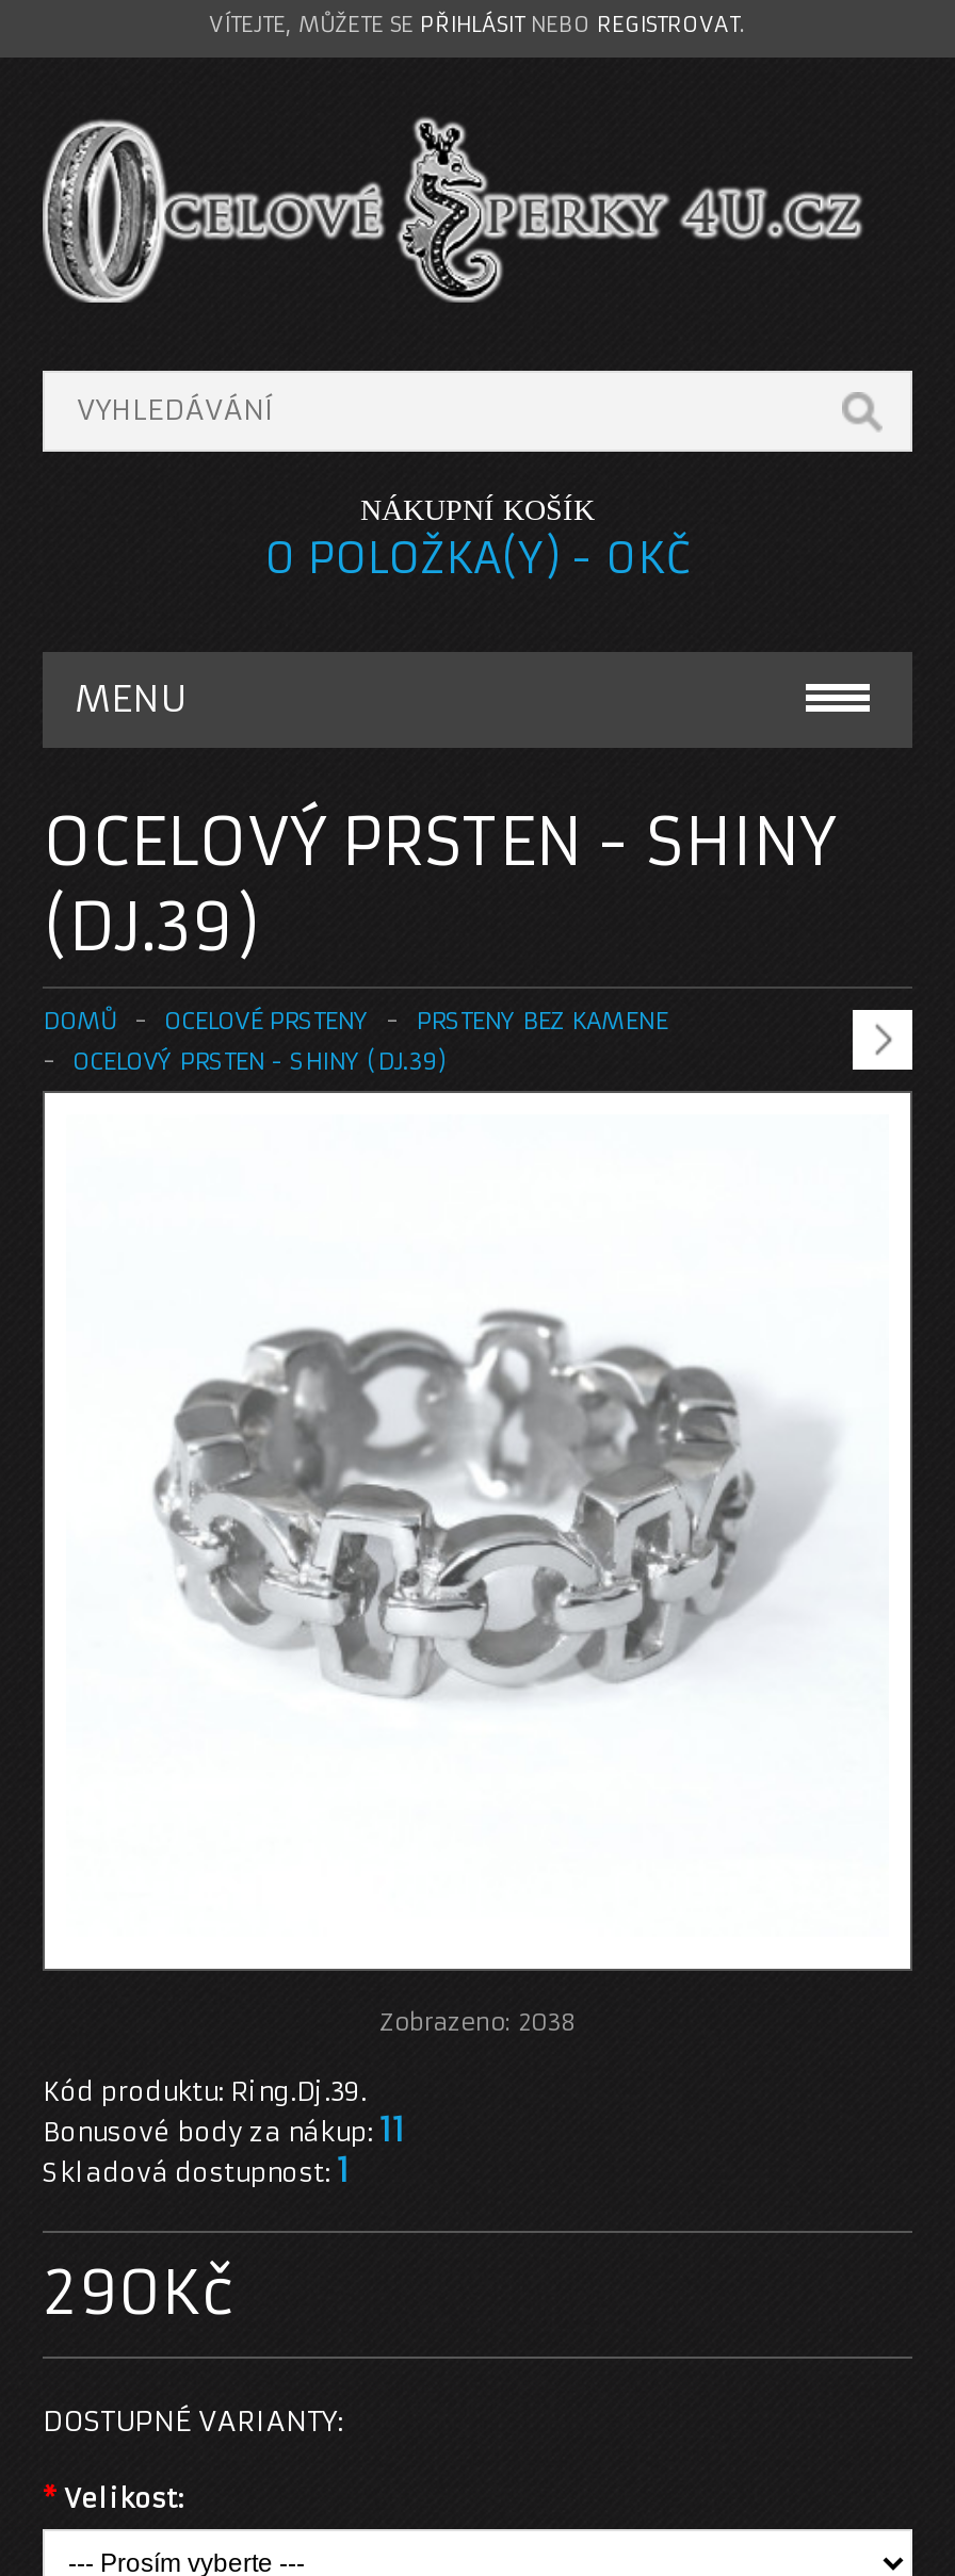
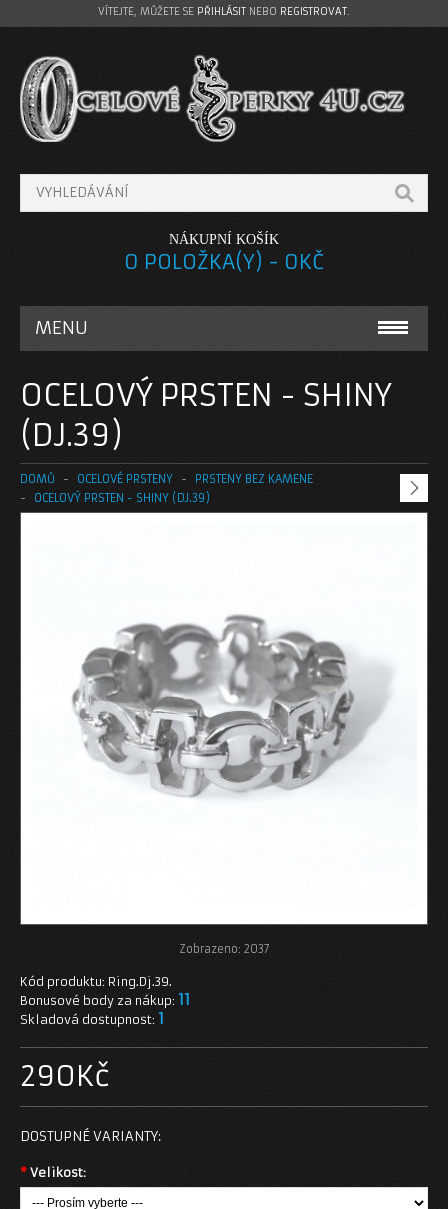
- Zobrazeno: 2038
+ Zobrazeno: 2037
